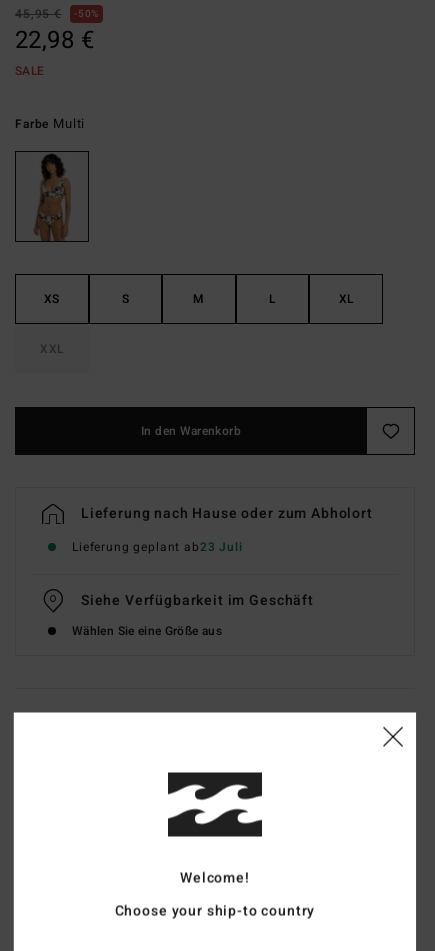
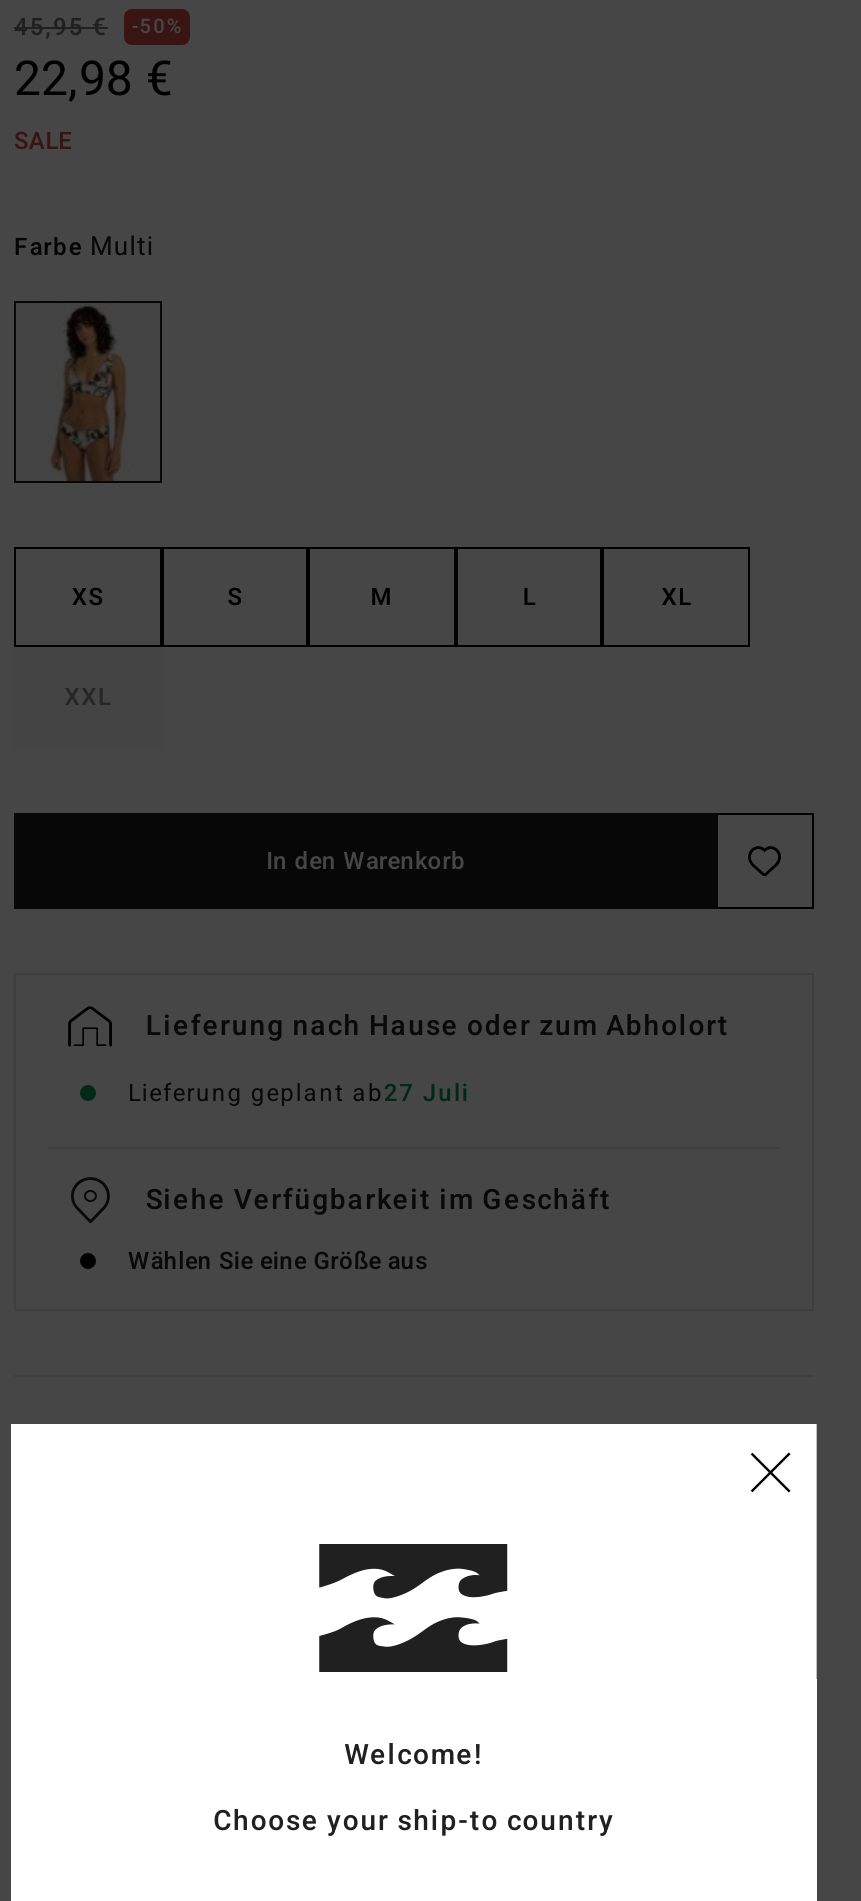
- Lieferung geplant ab23 Juli
+ Lieferung geplant ab27 Juli
